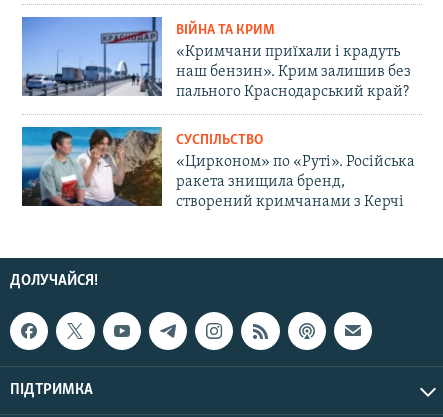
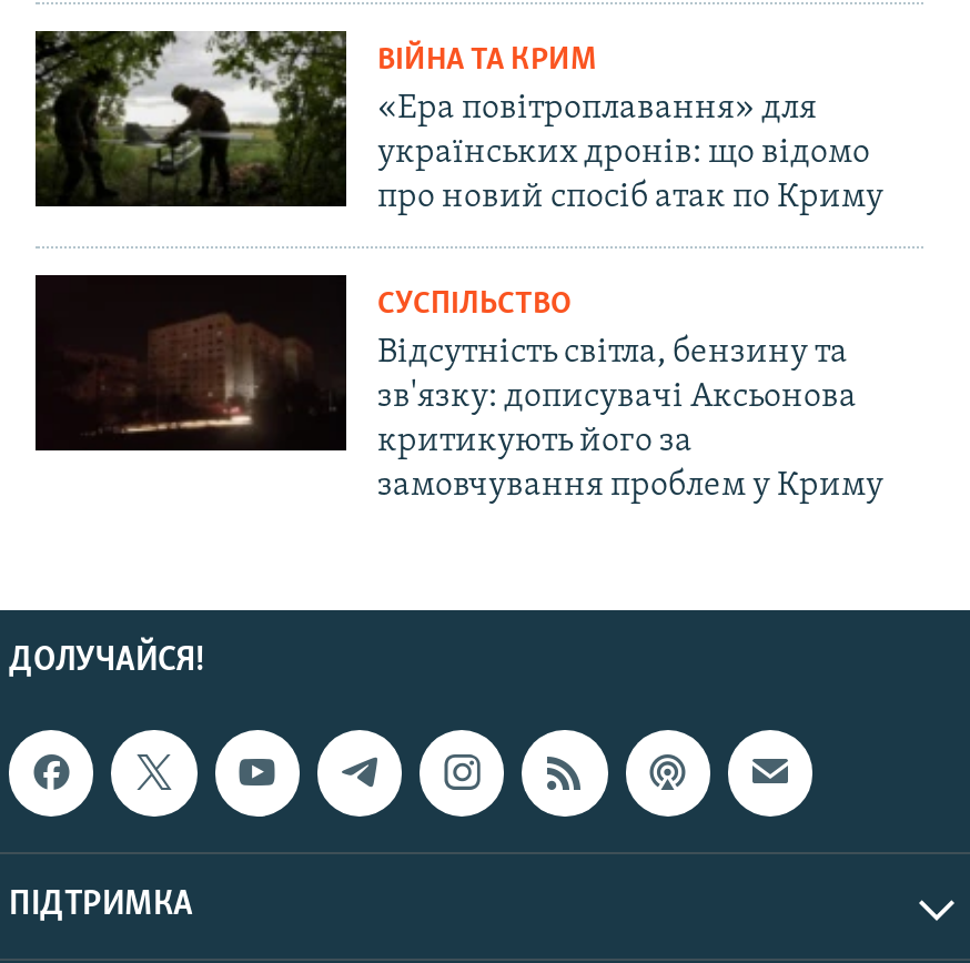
- [image]
- «Кримчани приїхали і крадуть
- наш бензин». Крим залишив без
- пального Краснодарський край?
+ [image]
+ «Ера повітроплавання» для
+ українських дронів: що відомо
+ про новий спосіб атак по Криму

- [image]
- «Цирконом» по «Руті». Російська
- ракета знищила бренд,
- створений кримчанами з Керчі
+ [image]
+ Відсутність світла, бензину та
+ зв'язку: дописувачі Аксьонова
+ критикують його за
+ замовчування проблем у Криму
